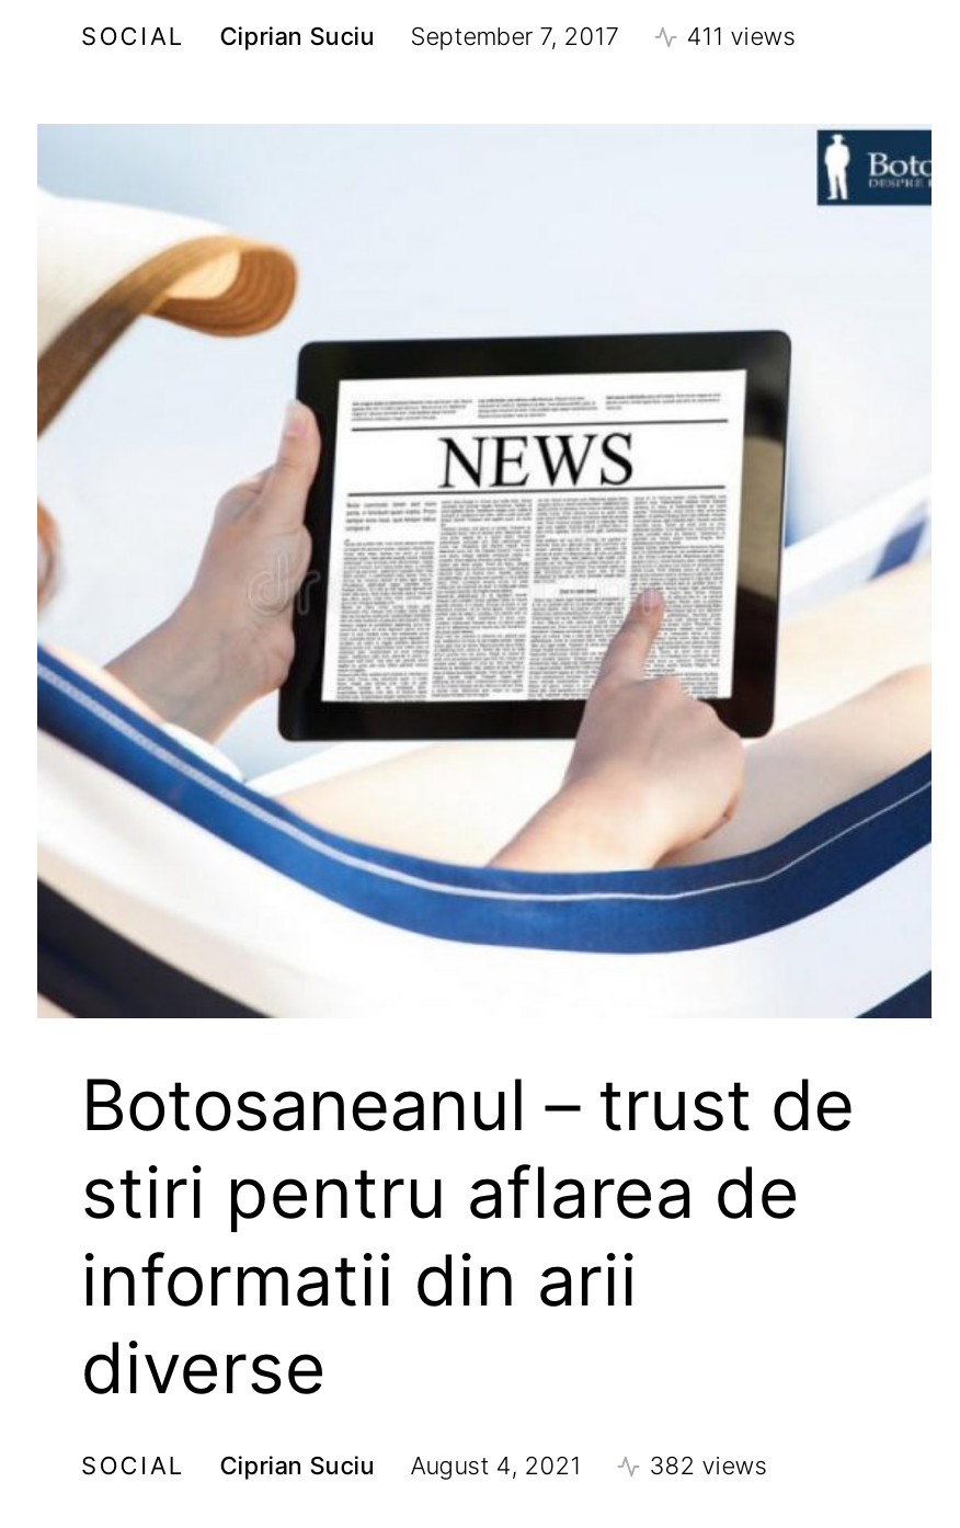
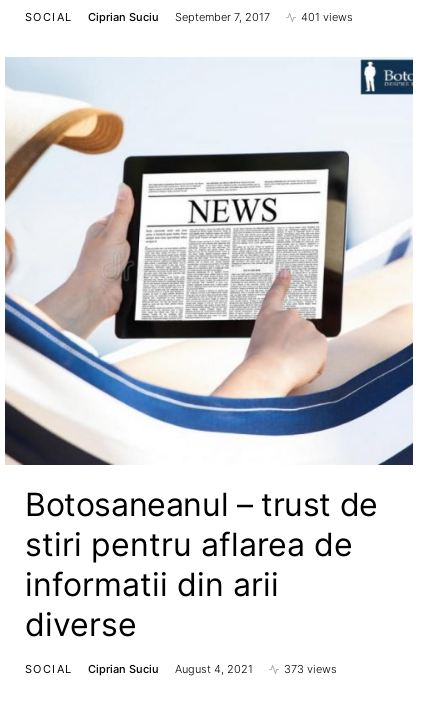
- 411 views
+ 401 views

- 382 views
+ 373 views
